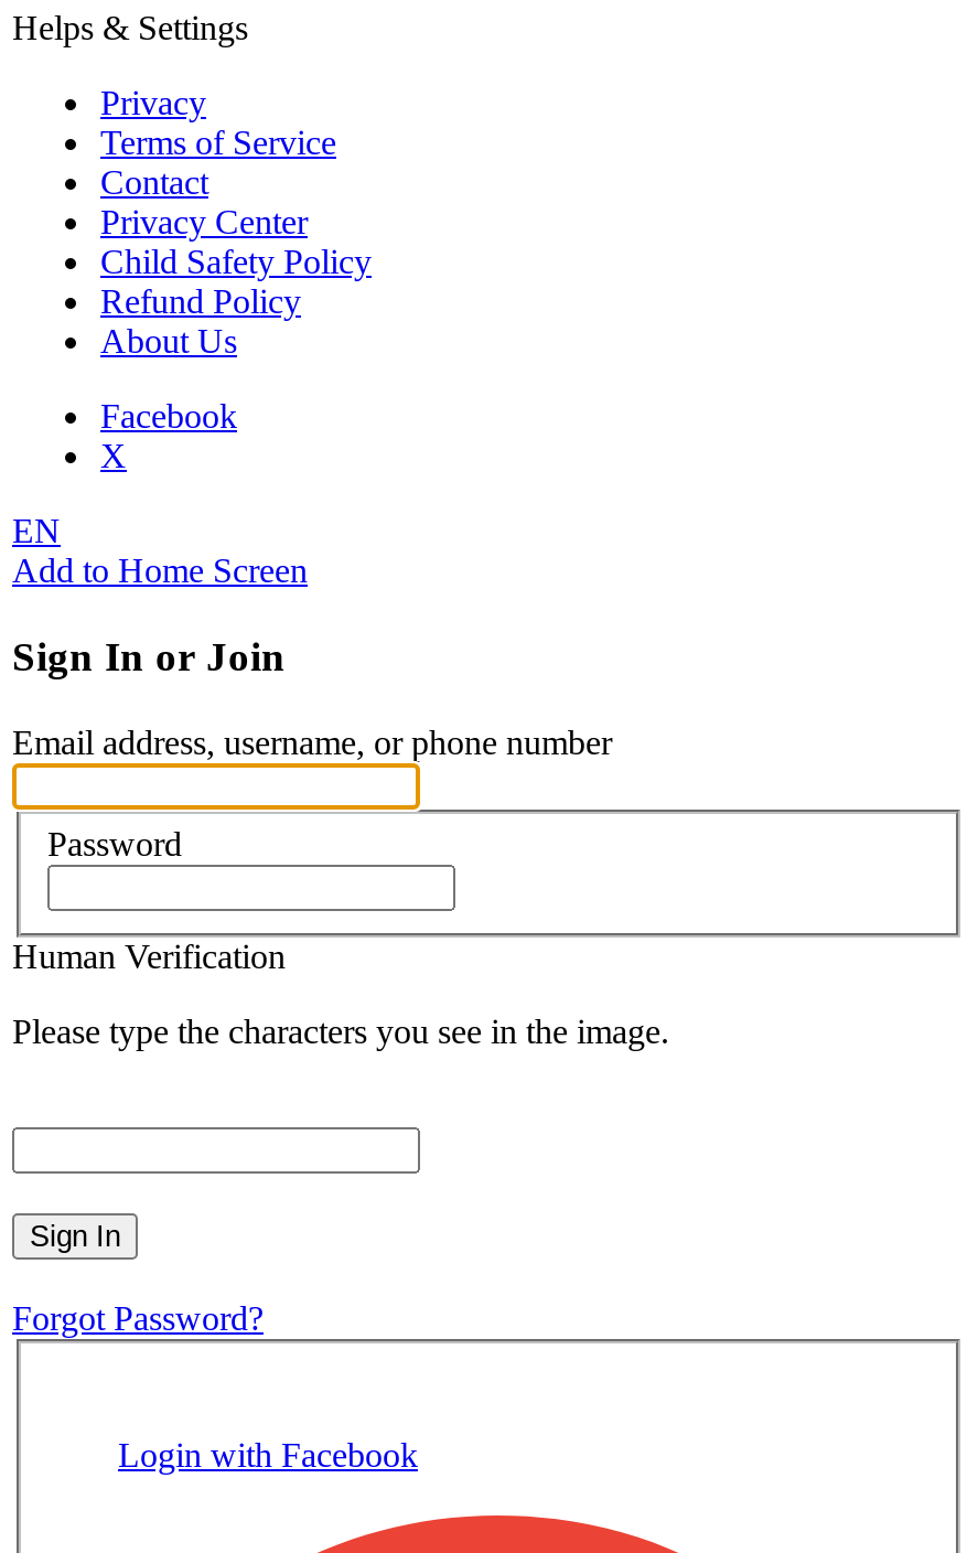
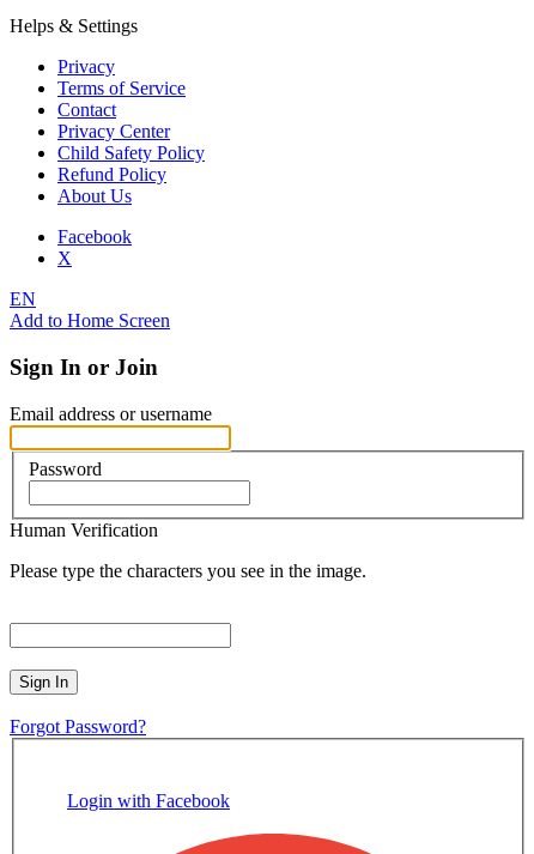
- Email address, username, or phone number
+ Email address or username
